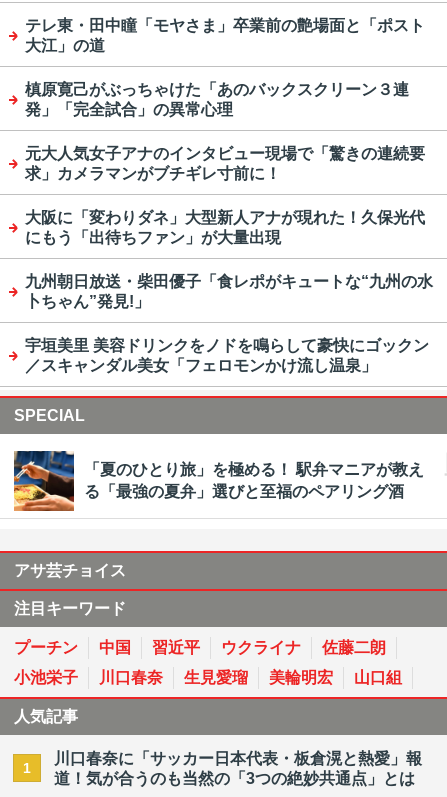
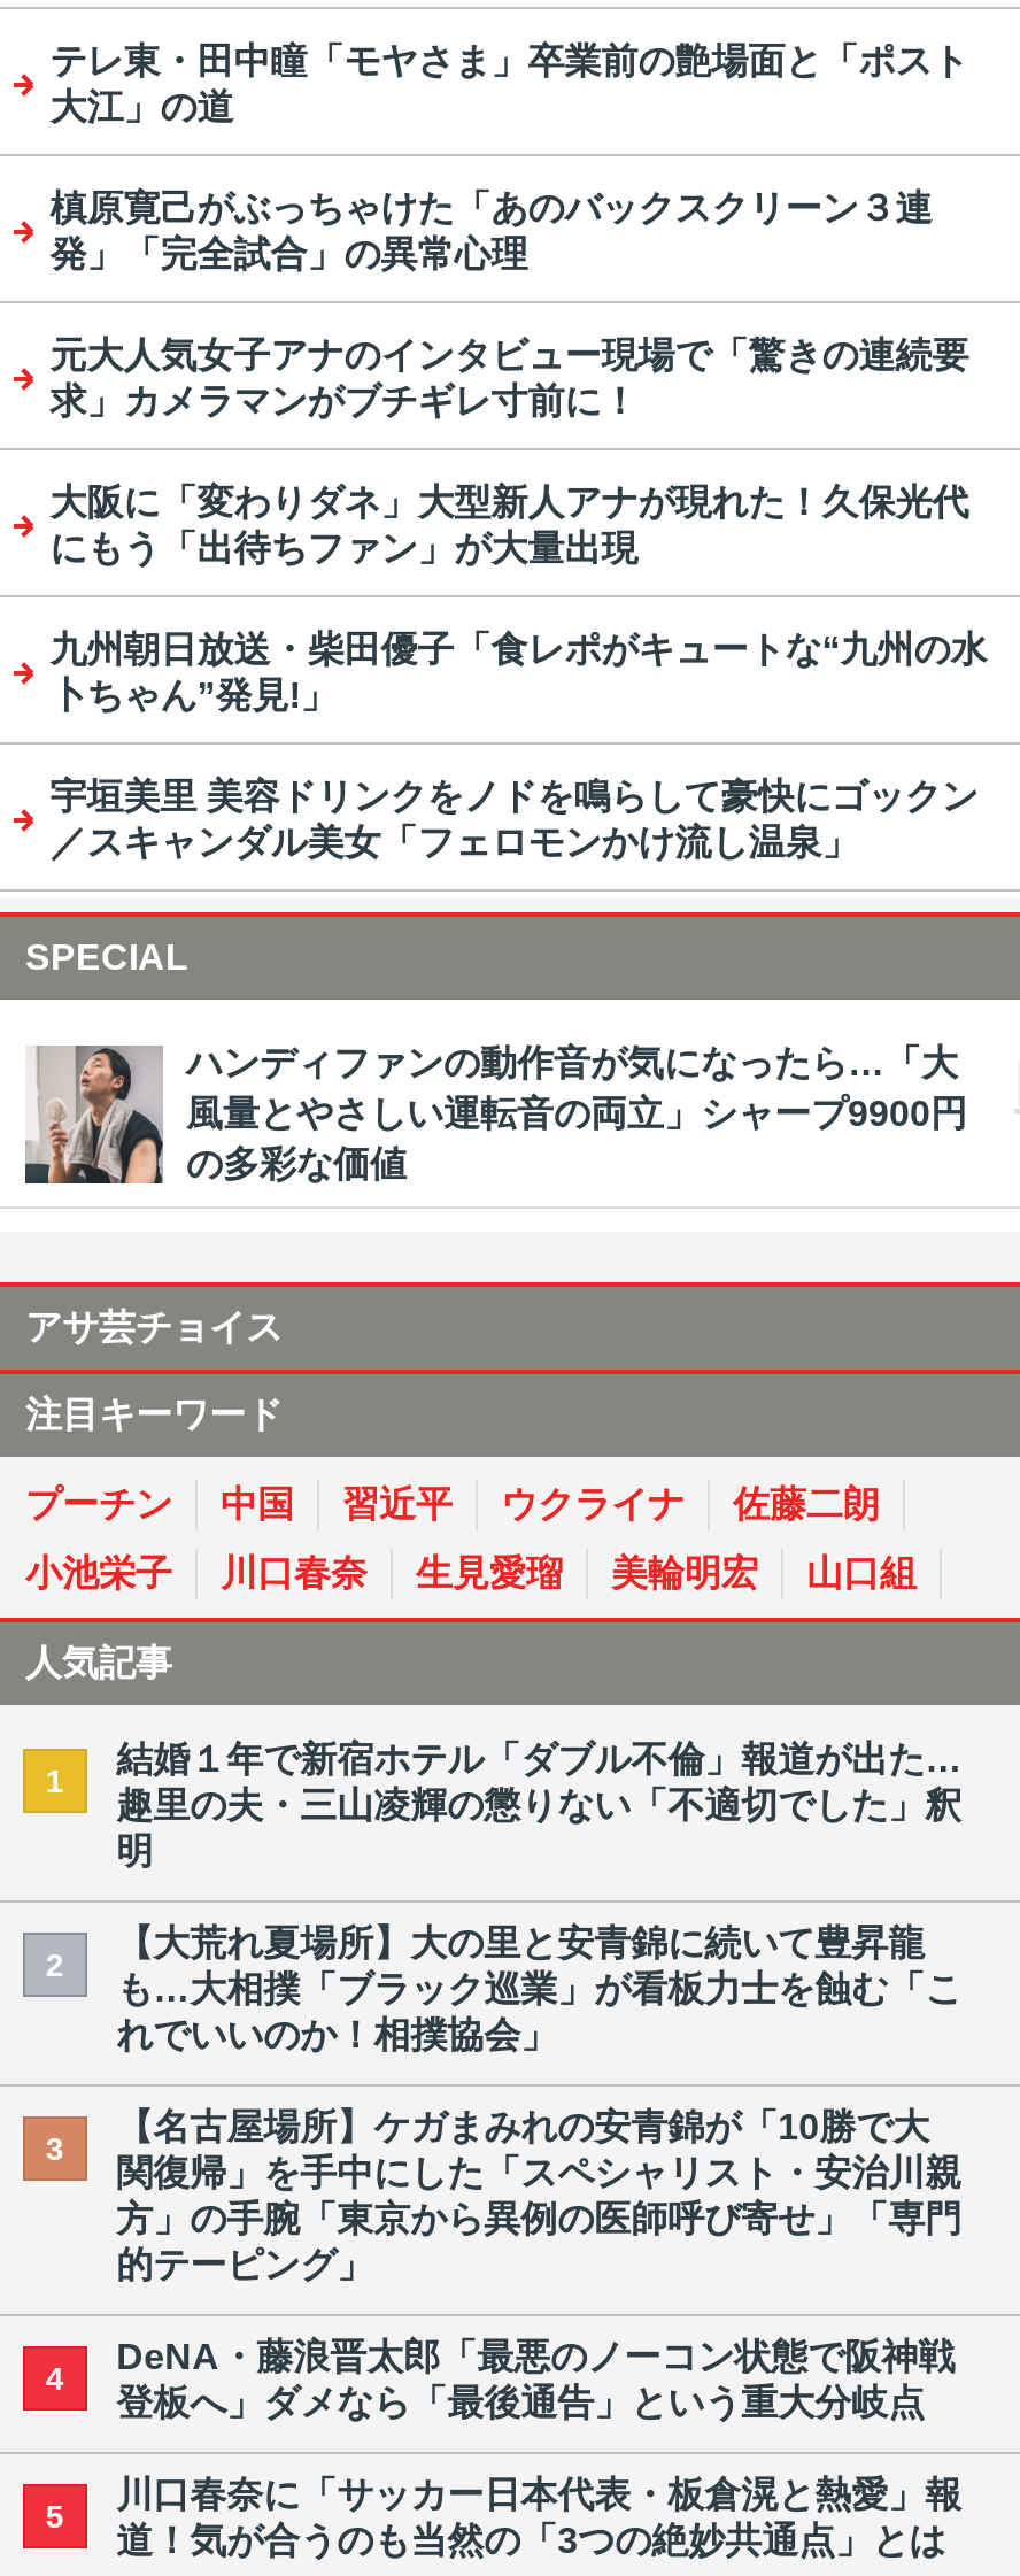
- [image]
- 「夏のひとり旅」を極める！ 駅弁マニアが教え
- る「最強の夏弁」選びと至福のペアリング酒
+ [image]
+ ハンディファンの動作音が気になったら…「大
+ 風量とやさしい運転音の両立」シャープ9900円
+ の多彩な価値

+ 結婚１年で新宿ホテル「ダブル不倫」報道が出た…
+ 趣里の夫・三山凌輝の懲りない「不適切でした」釈
+ 明
+ 2

+ 【大荒れ夏場所】大の里と安青錦に続いて豊昇龍
+ も…大相撲「ブラック巡業」が看板力士を蝕む「こ
+ れでいいのか！相撲協会」
+ 3

+ 【名古屋場所】ケガまみれの安青錦が「10勝で大
+ 関復帰」を手中にした「スペシャリスト・安治川親
+ 方」の手腕「東京から異例の医師呼び寄せ」「専門
+ 的テーピング」
+ 4

+ DeNA・藤浪晋太郎「最悪のノーコン状態で阪神戦
+ 登板へ」ダメなら「最後通告」という重大分岐点
+ 5
